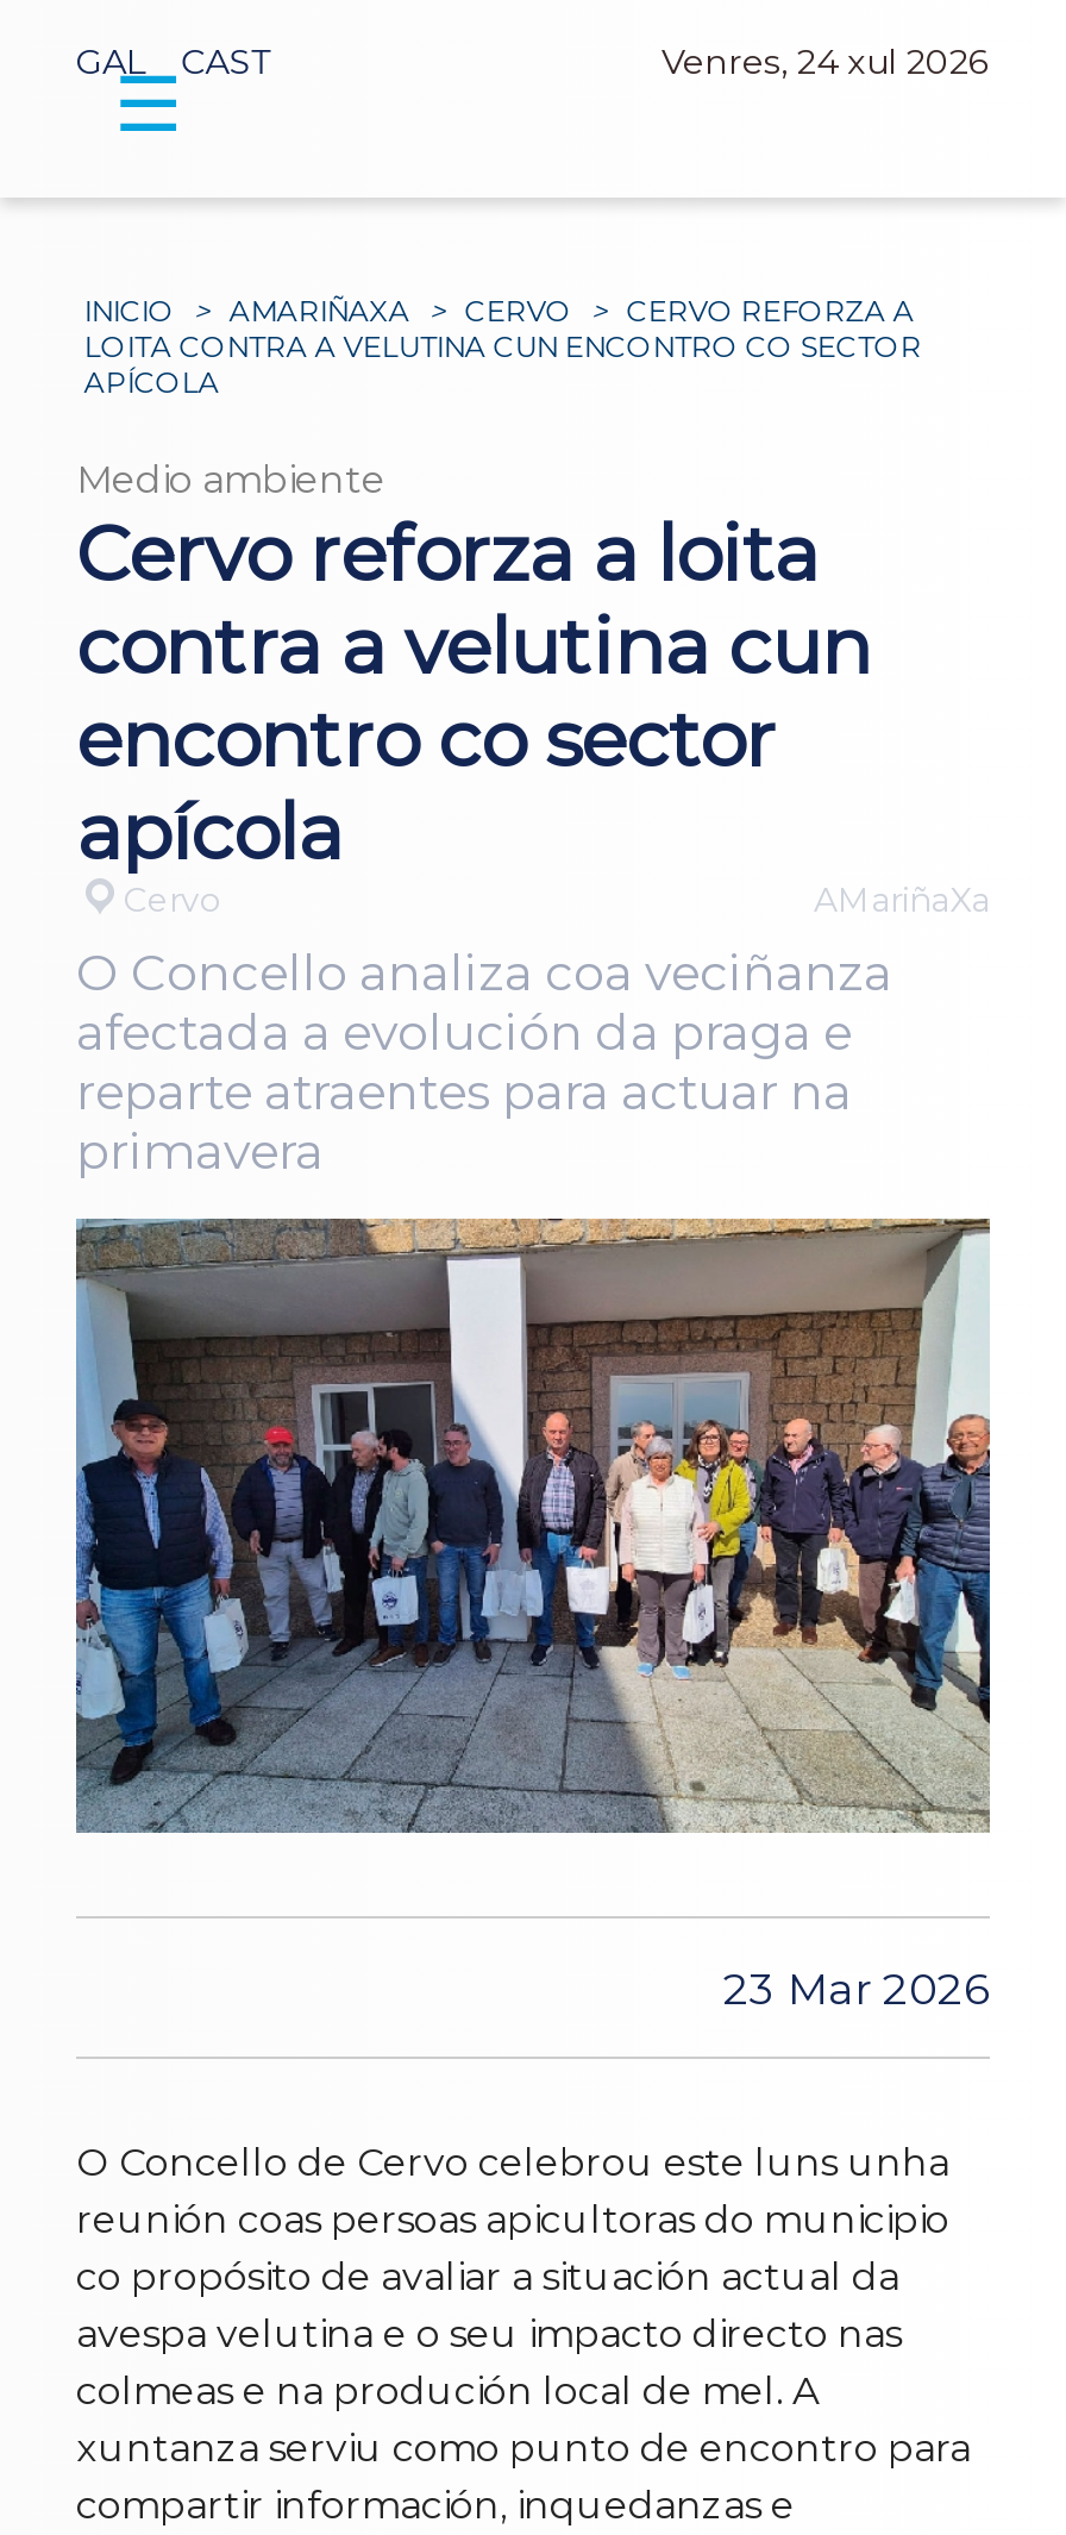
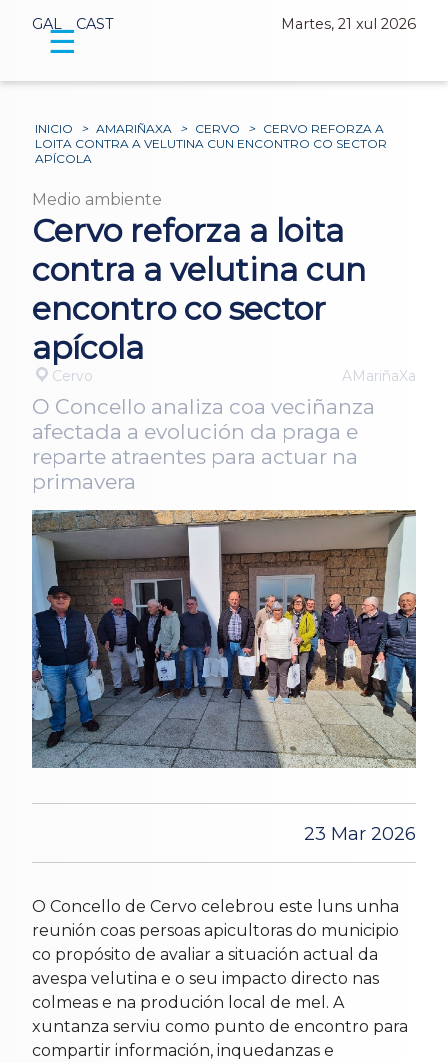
- Venres, 24 xul 2026
+ Martes, 21 xul 2026
